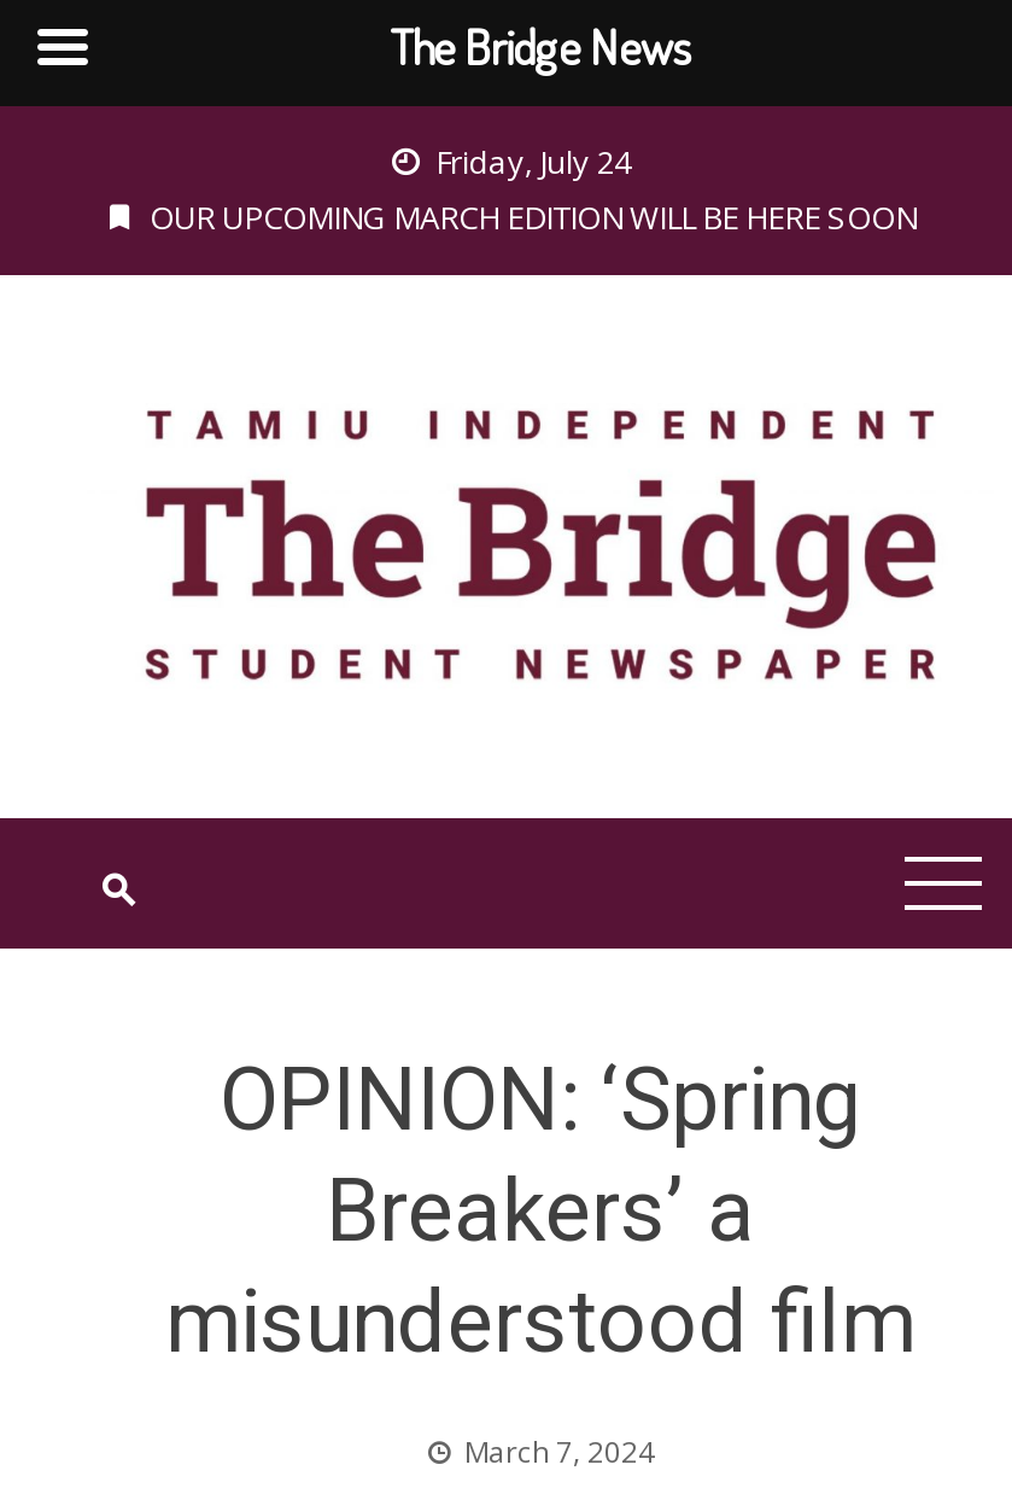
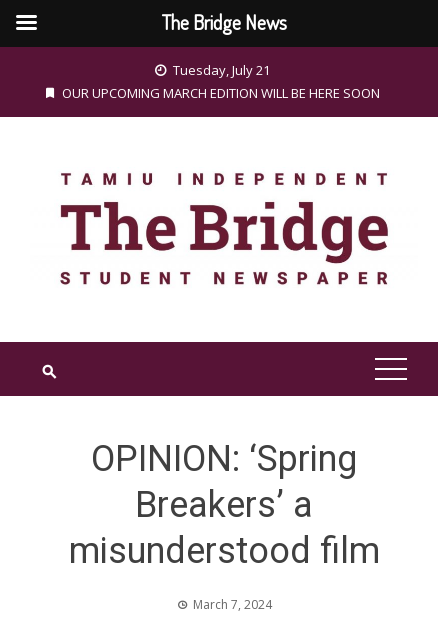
- Friday, July 24
+ Tuesday, July 21
